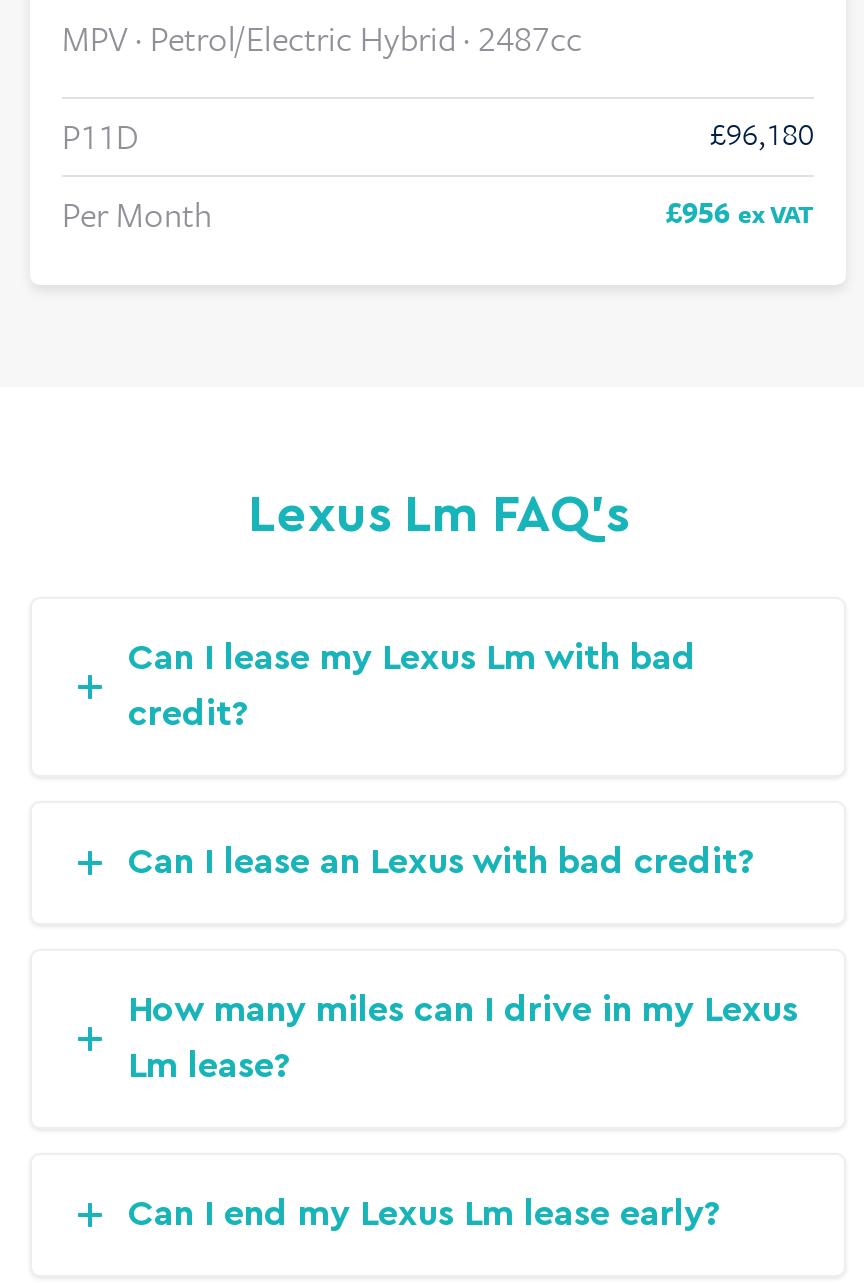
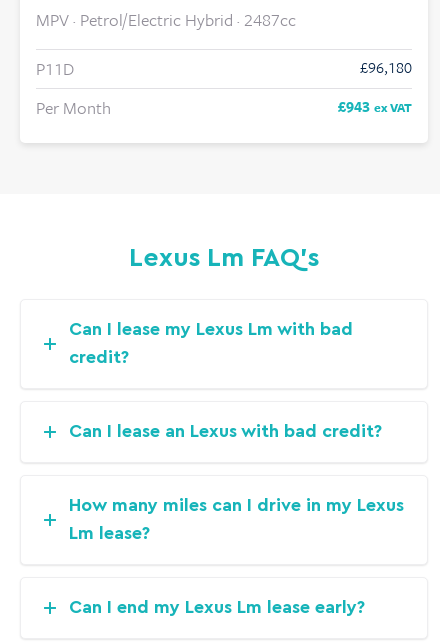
- £956 ex VAT
+ £943 ex VAT
